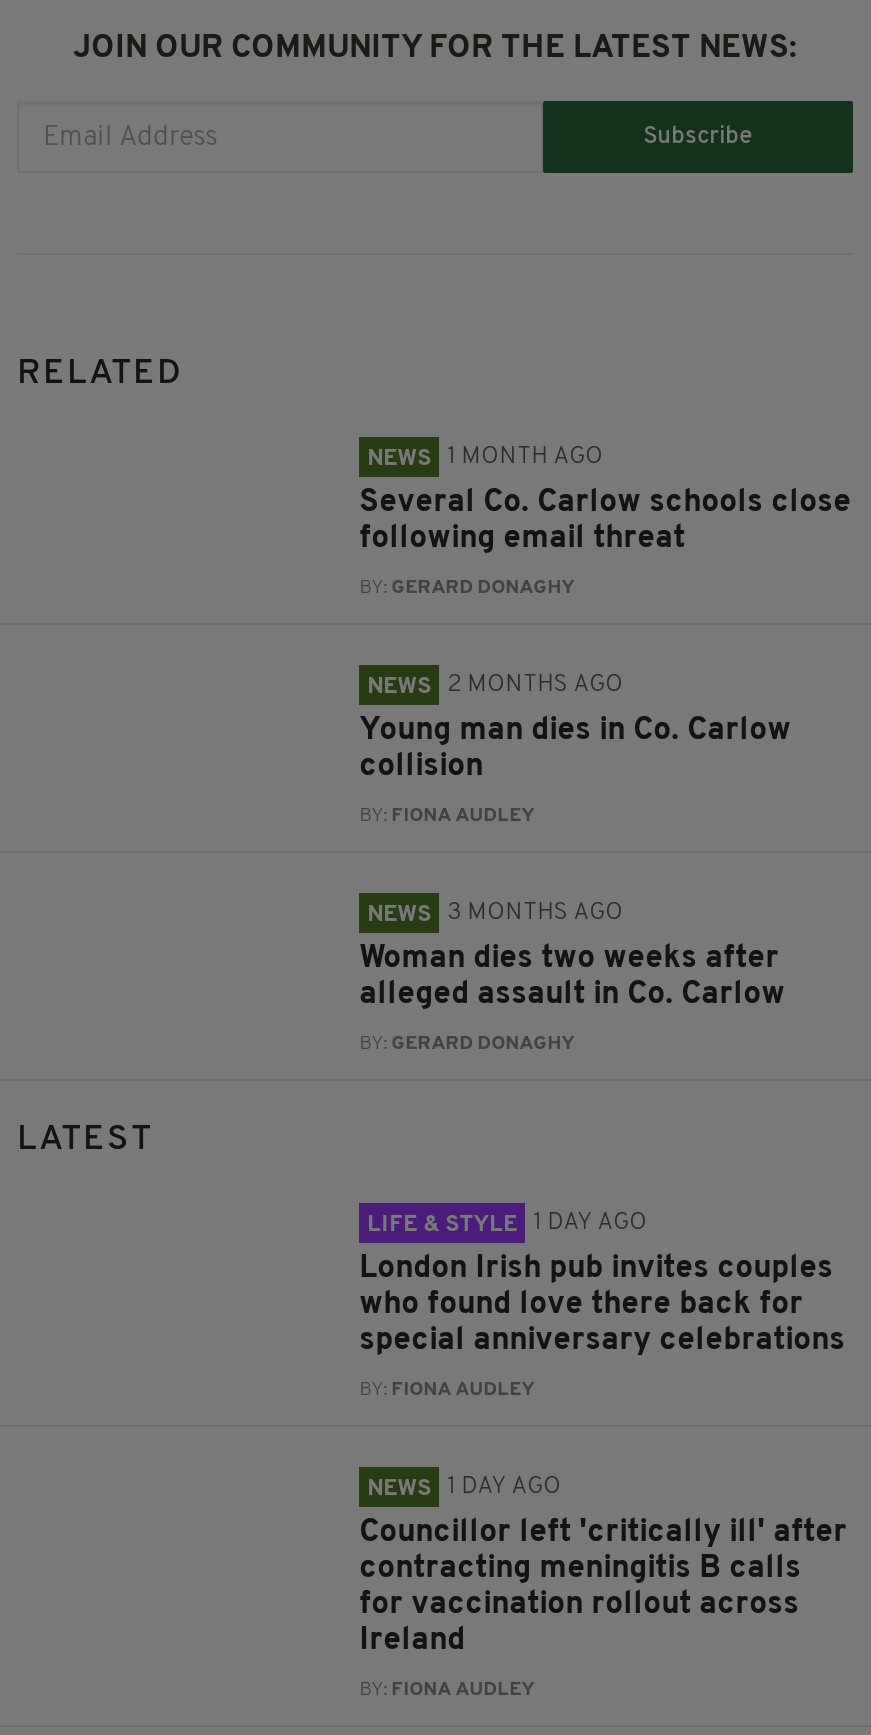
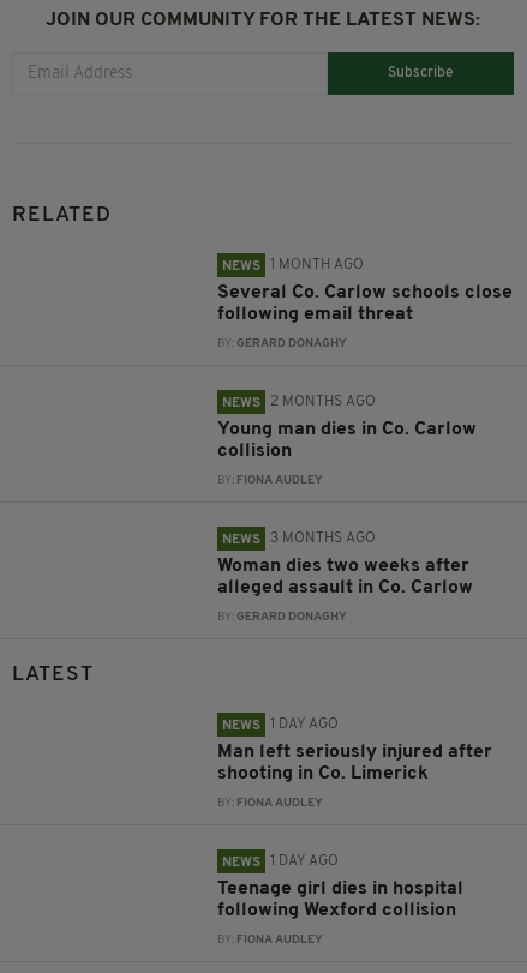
- LIFE & STYLE
+ NEWS

- London Irish pub invites couples
- who found love there back for
- special anniversary celebrations
+ Man left seriously injured after
+ shooting in Co. Limerick

- Councillor left 'critically ill' after
- contracting meningitis B calls
- for vaccination rollout across
- Ireland
+ Teenage girl dies in hospital
+ following Wexford collision
